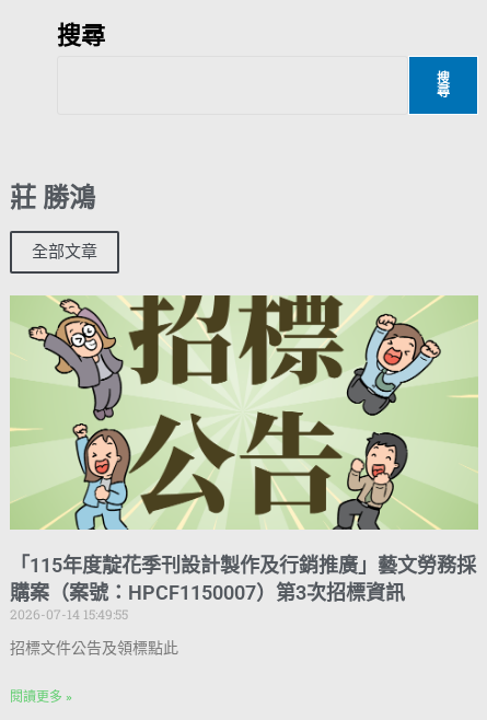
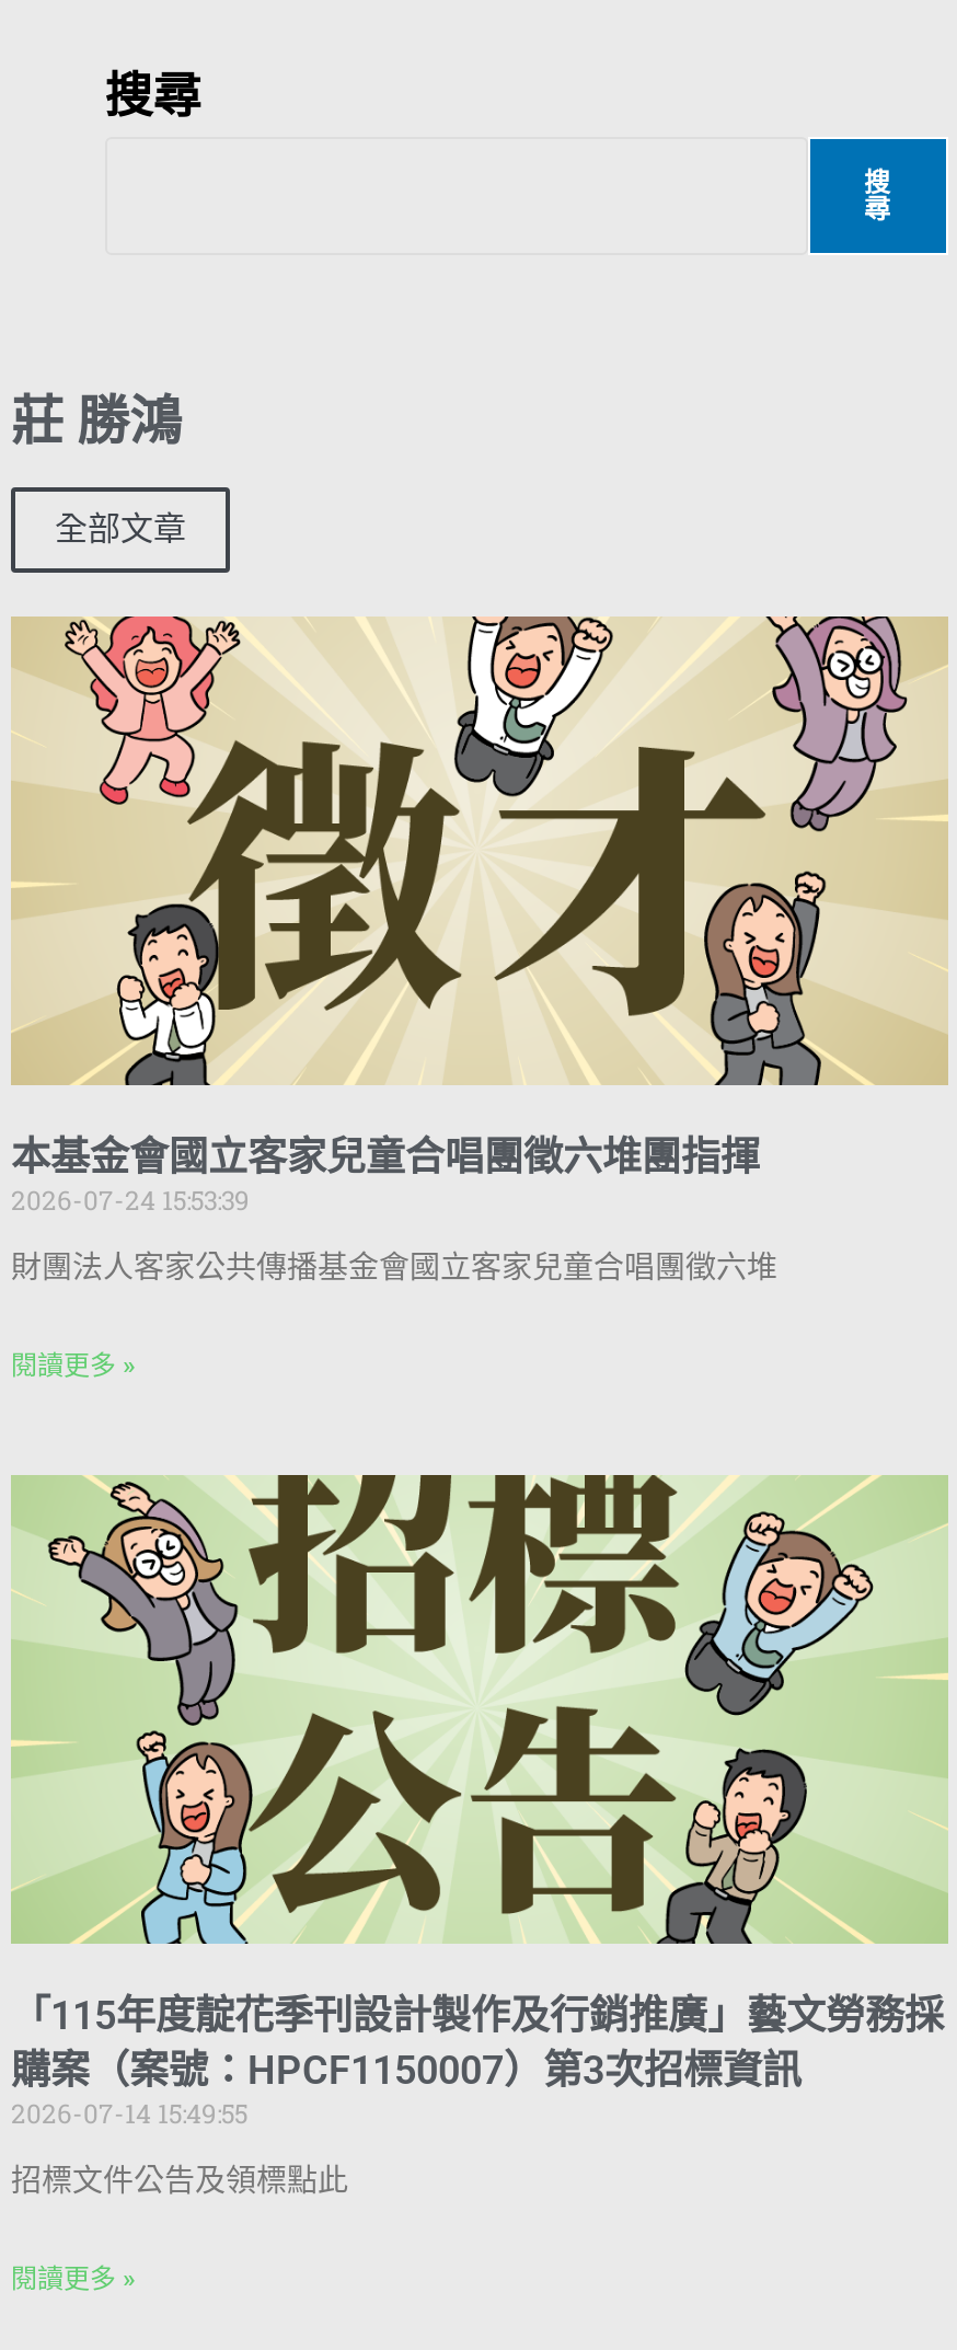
+ [image]
+ 本基金會國立客家兒童合唱團徵六堆團指揮
+ 2026-07-24 15:53:39
+ 財團法人客家公共傳播基金會國立客家兒童合唱團徵六堆
+ 閱讀更多 »
